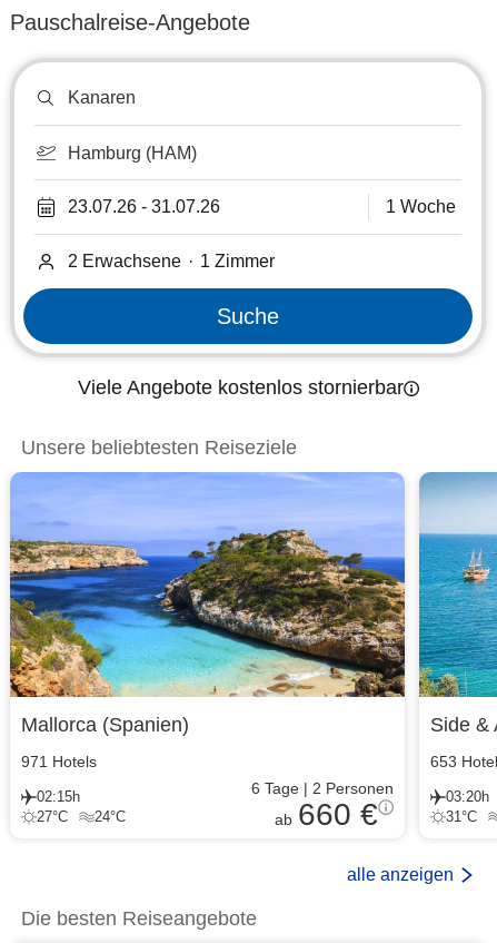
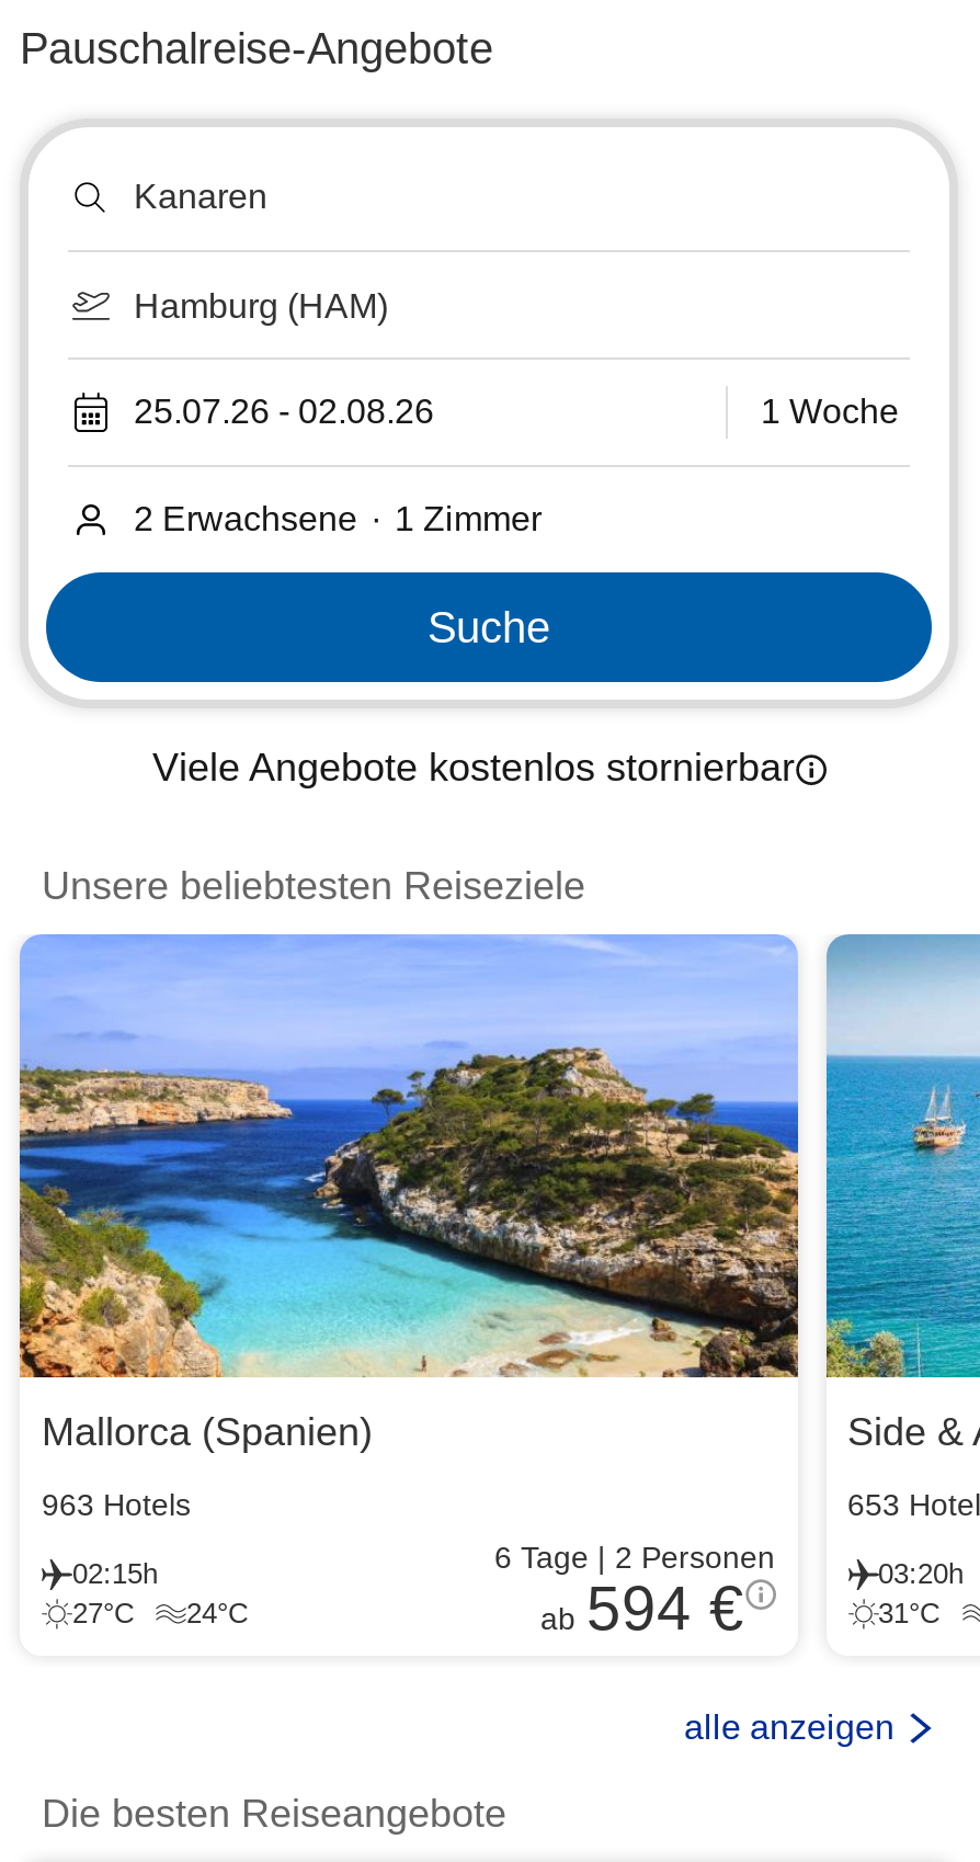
- 23.07.26 - 31.07.26
+ 25.07.26 - 02.08.26

- 971 Hotels
+ 963 Hotels

- ab 660 €
+ ab 594 €
